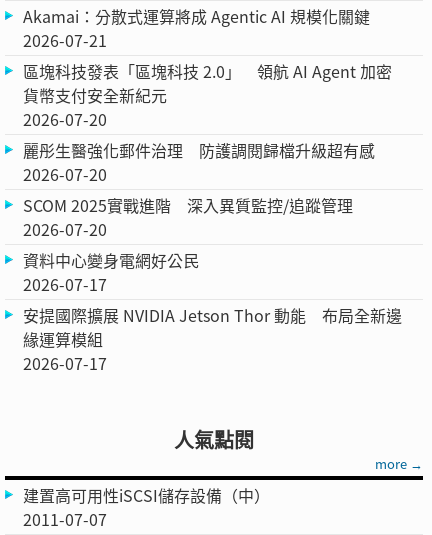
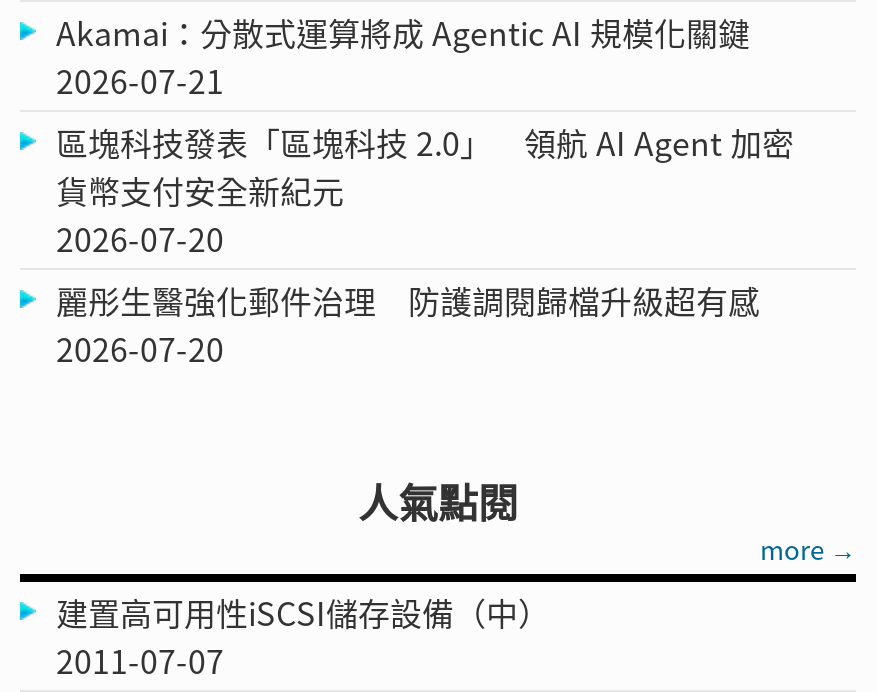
- SCOM 2025實戰進階 深入異質監控/追蹤管理
- 2026-07-20
- 資料中心變身電網好公民
- 2026-07-17
- 安提國際擴展 NVIDIA Jetson Thor 動能 布局全新邊
- 緣運算模組
- 2026-07-17
